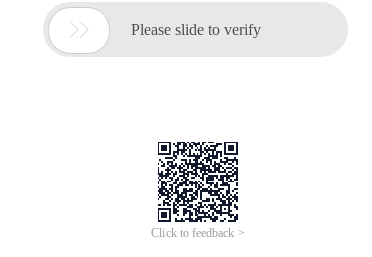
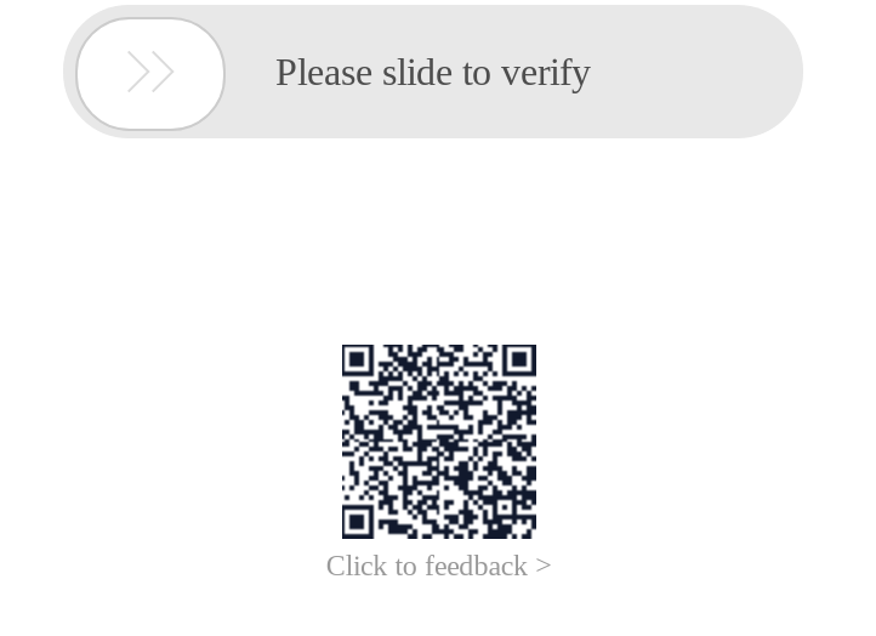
- [image]
+ [image]
